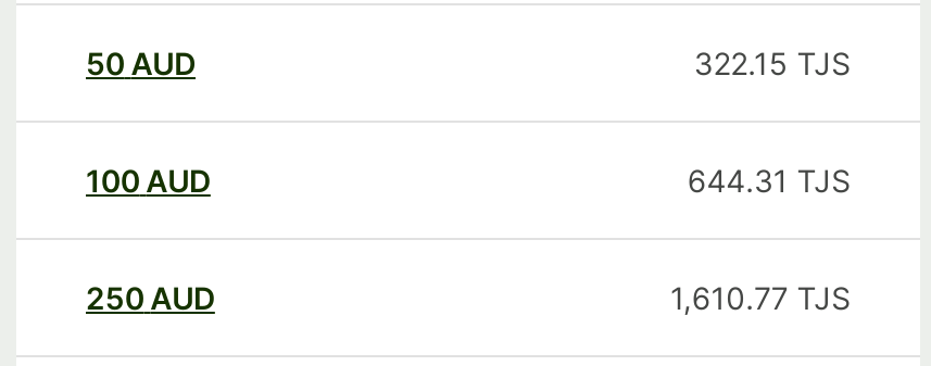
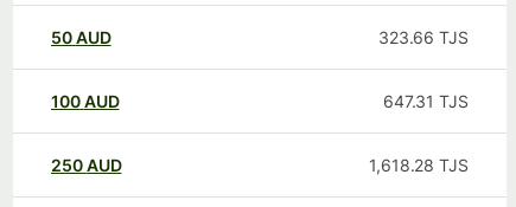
- 322.15 TJS
+ 323.66 TJS

- 644.31 TJS
+ 647.31 TJS

- 1,610.77 TJS
+ 1,618.28 TJS
